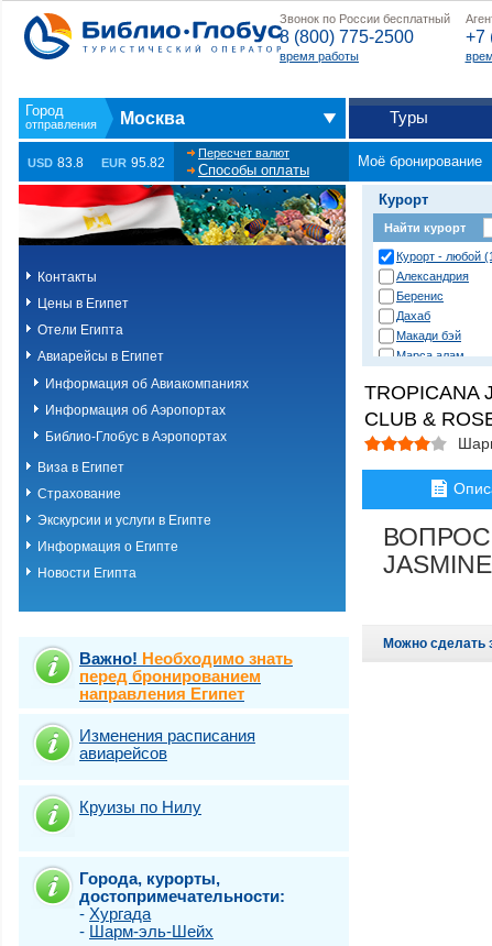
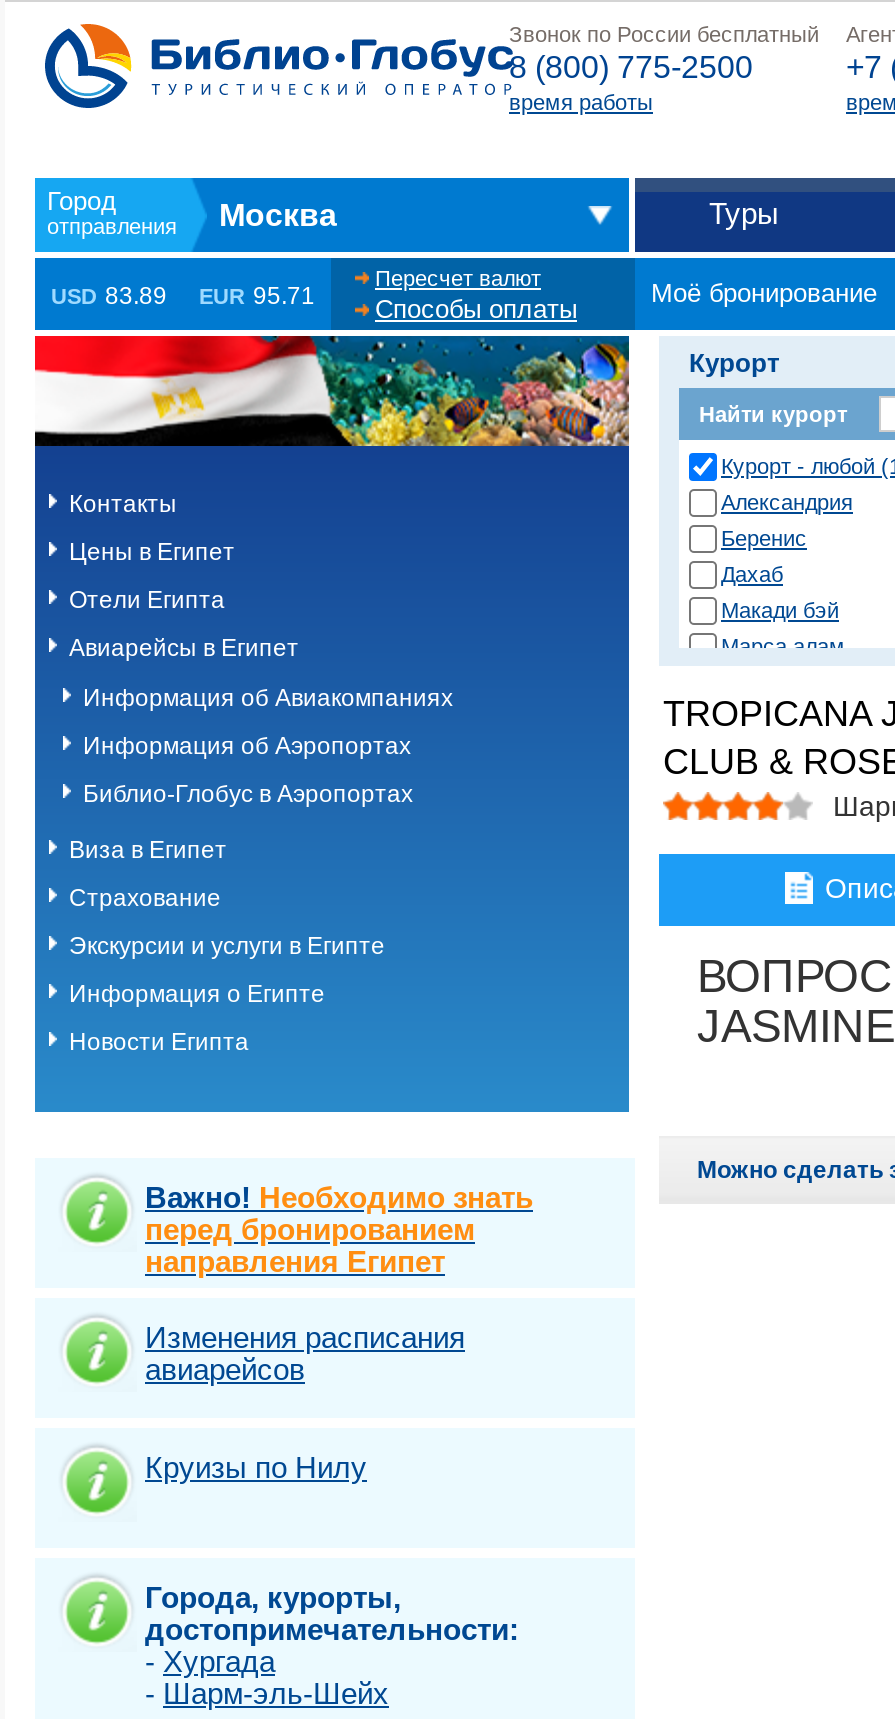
- USD 83.8
+ USD 83.89

- EUR 95.82
+ EUR 95.71
